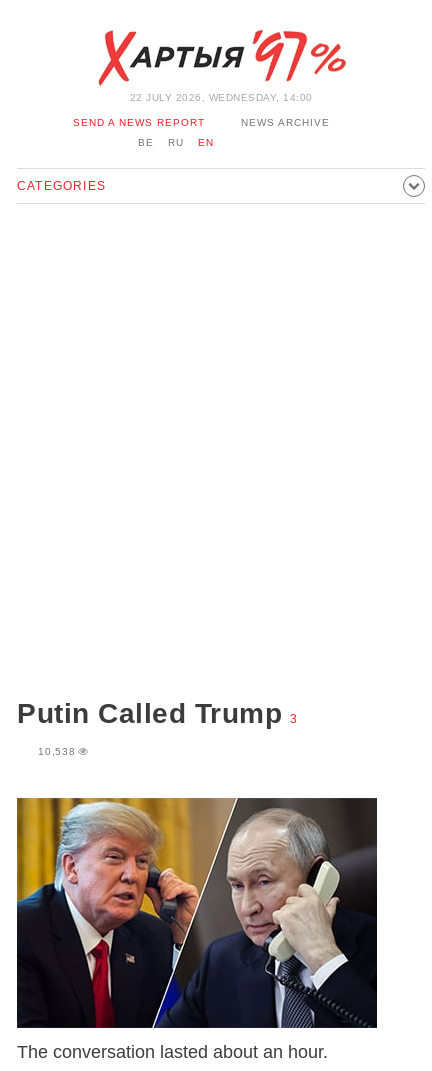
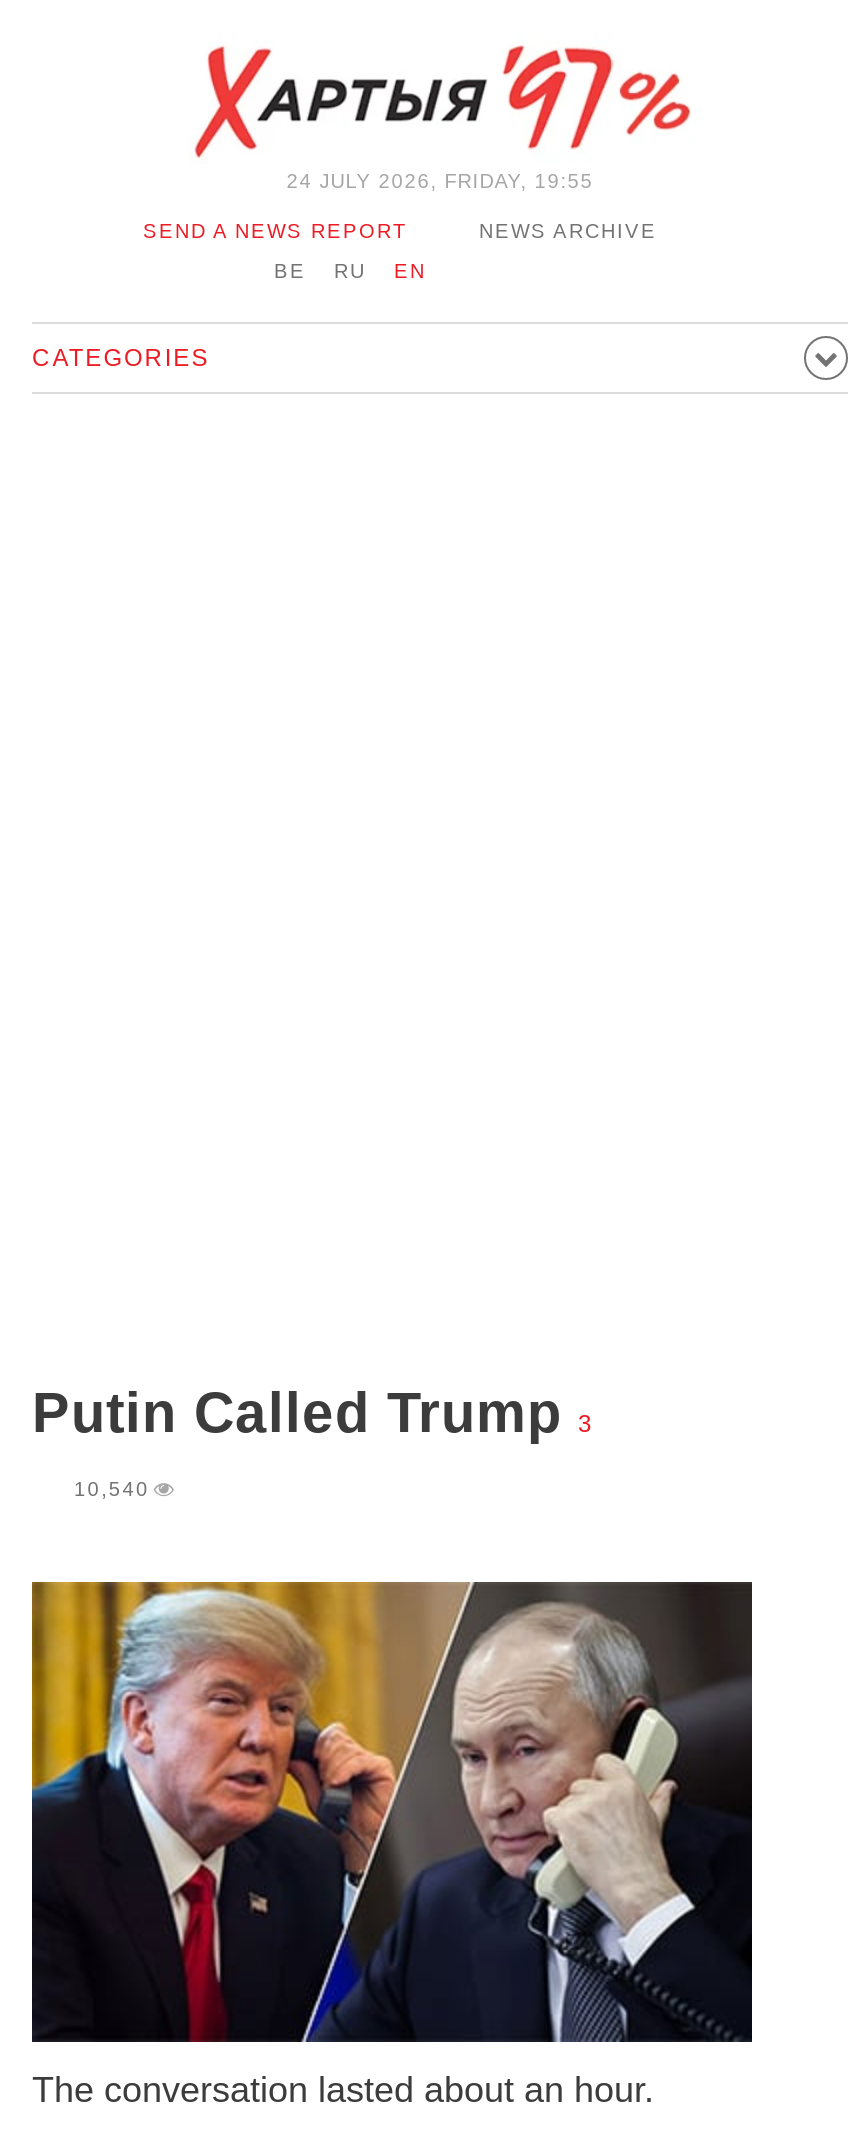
- 22 JULY 2026, WEDNESDAY, 14:00
+ 24 JULY 2026, FRIDAY, 19:55

- 10,538
+ 10,540
